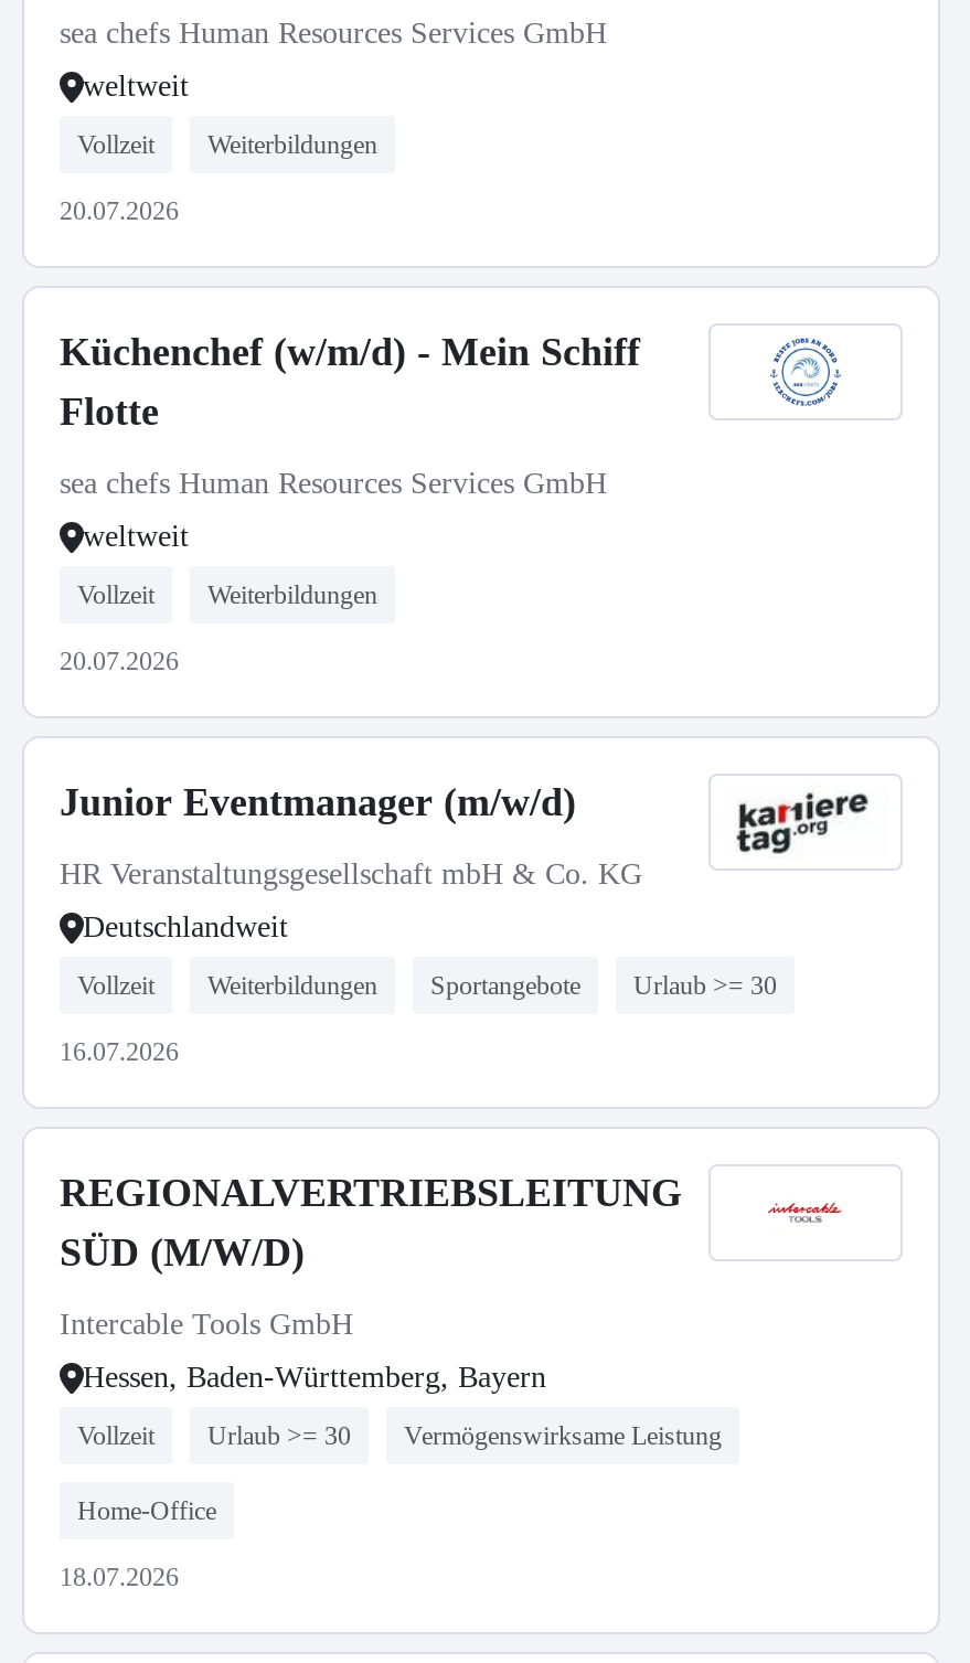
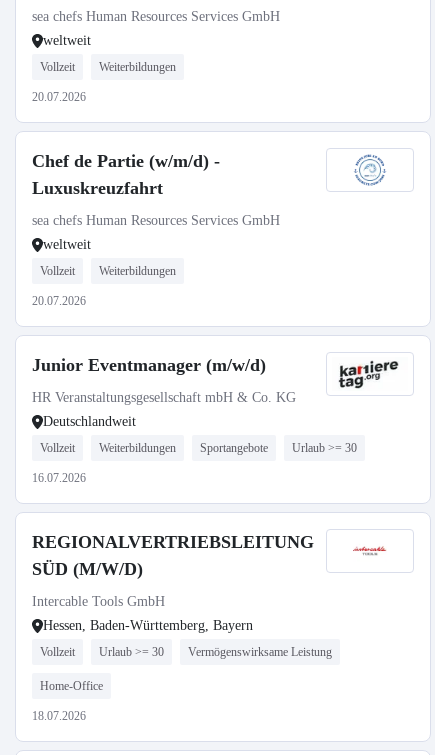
- Küchenchef (w/m/d) - Mein Schiff
- Flotte
+ Chef de Partie (w/m/d) -
+ Luxuskreuzfahrt
